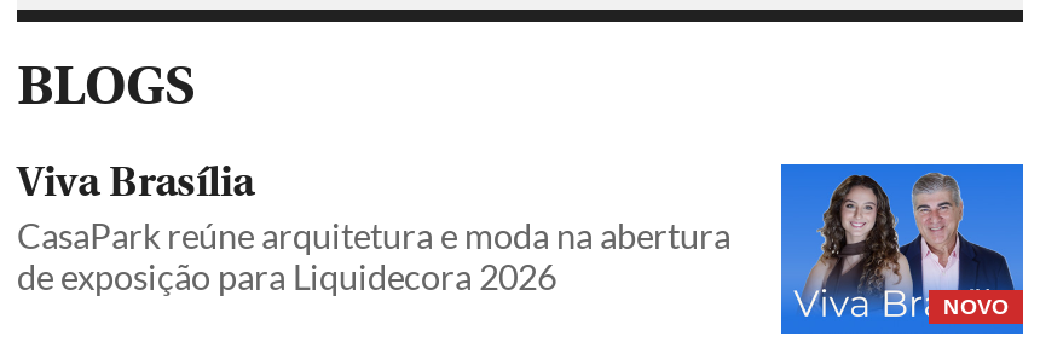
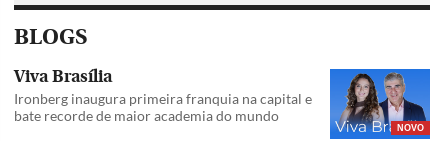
- CasaPark reúne arquitetura e moda na abertura
- de exposição para Liquidecora 2026
+ Ironberg inaugura primeira franquia na capital e
+ bate recorde de maior academia do mundo
